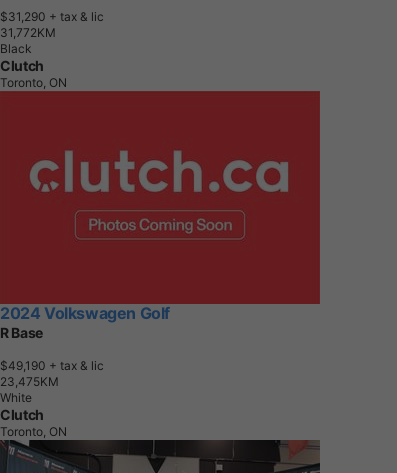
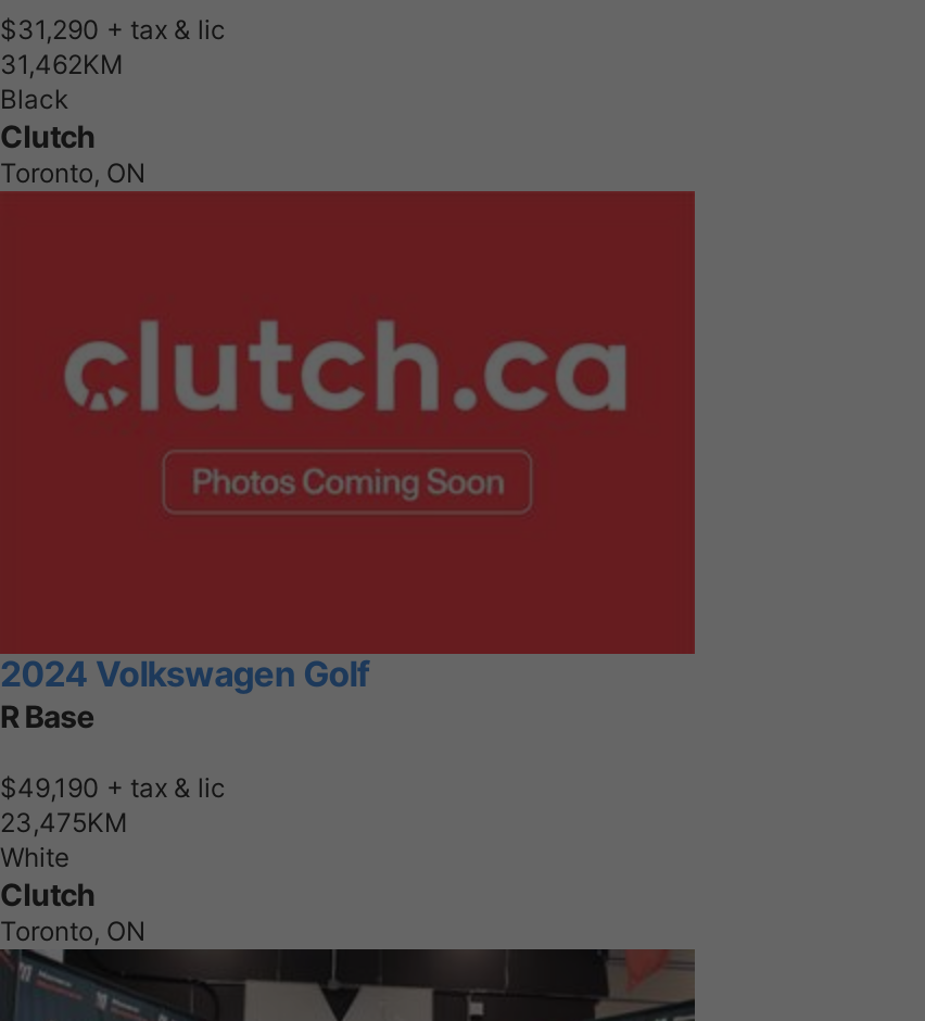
- 31,772KM
+ 31,462KM
